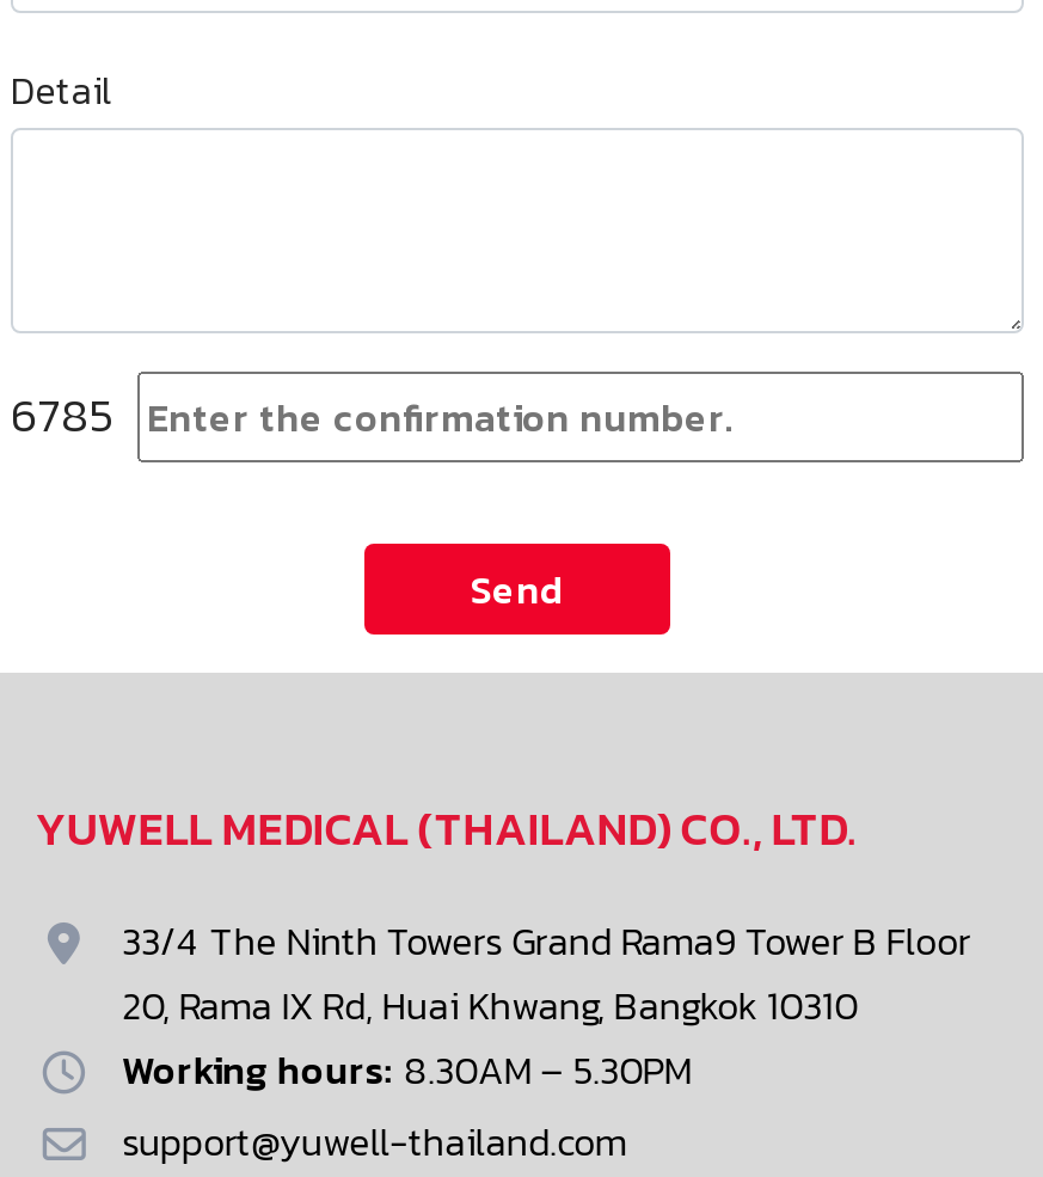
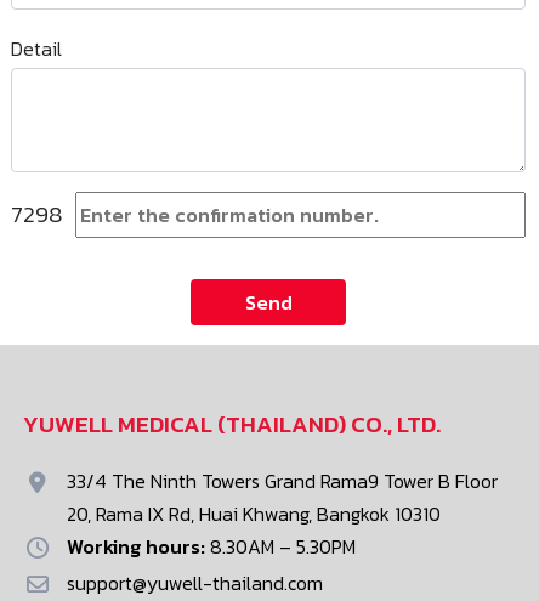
- 6785
+ 7298
